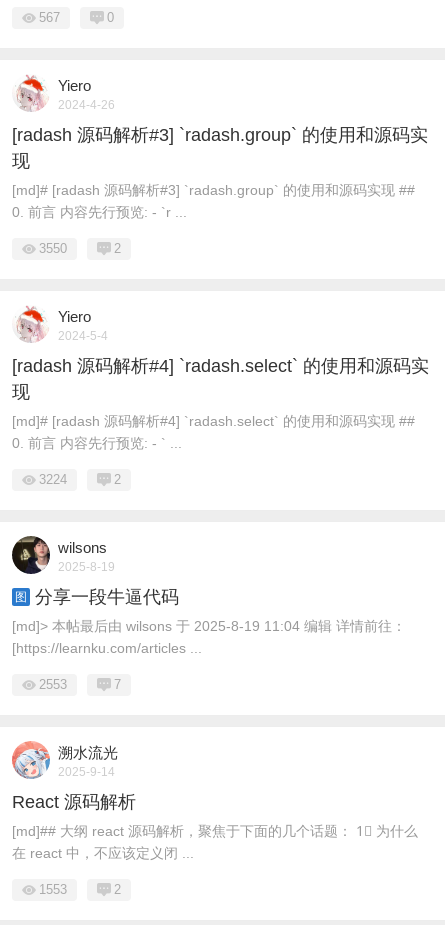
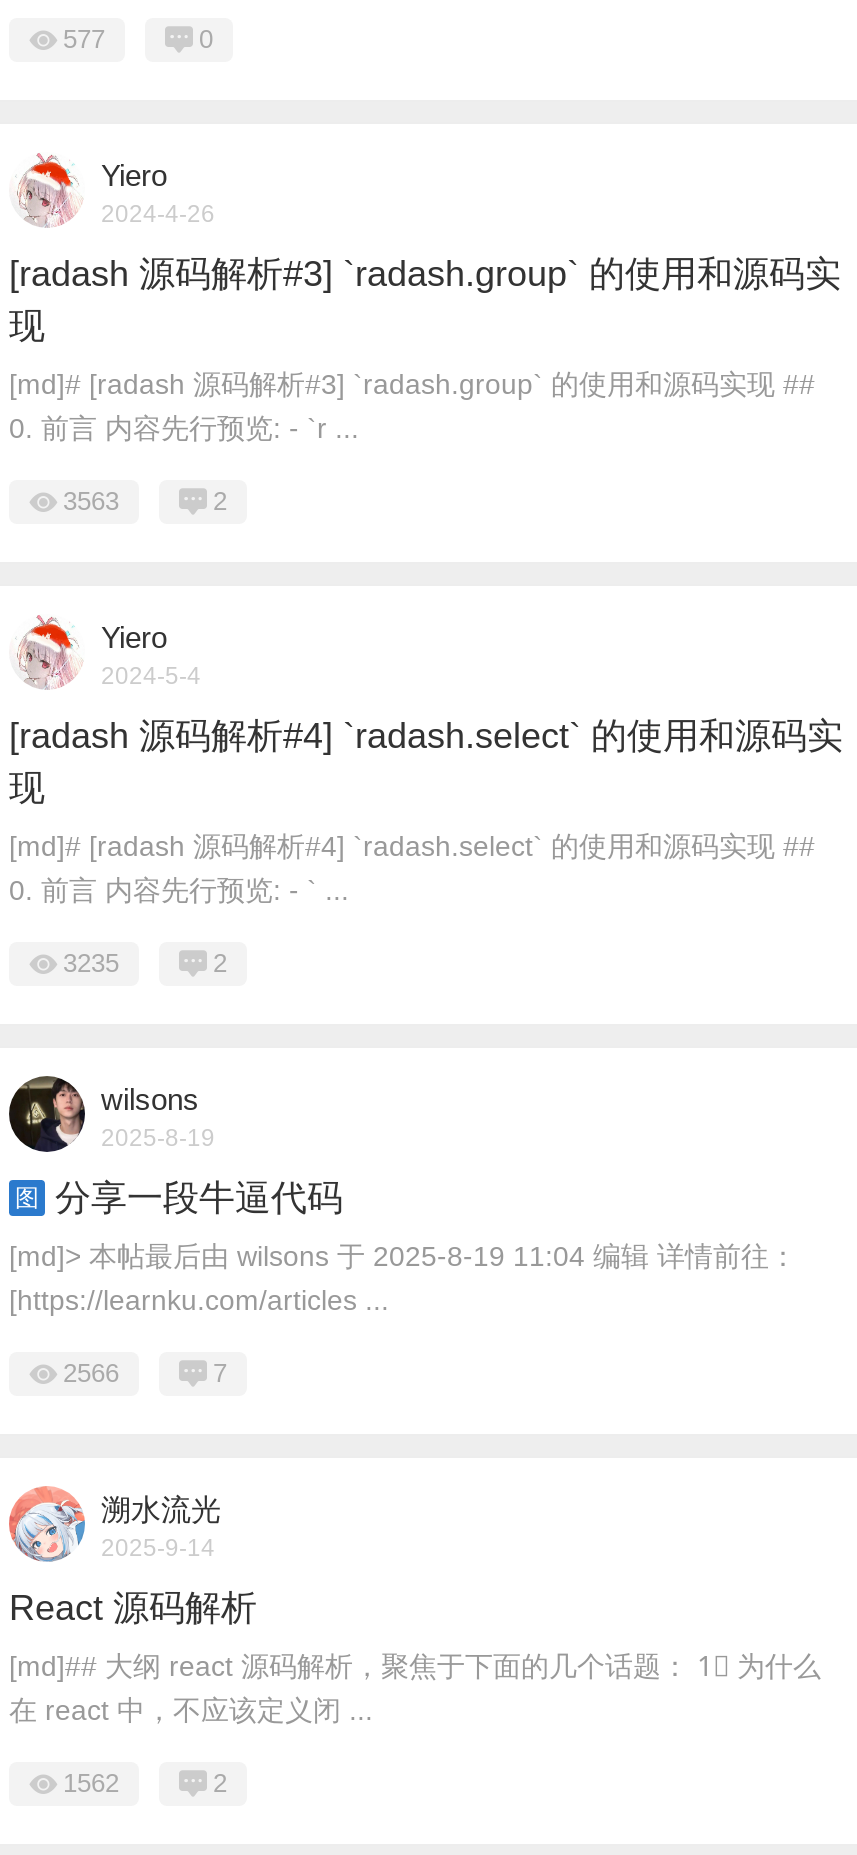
- 567
+ 577

- 3550
+ 3563

- 3224
+ 3235

- 2553
+ 2566

- 1553
+ 1562
